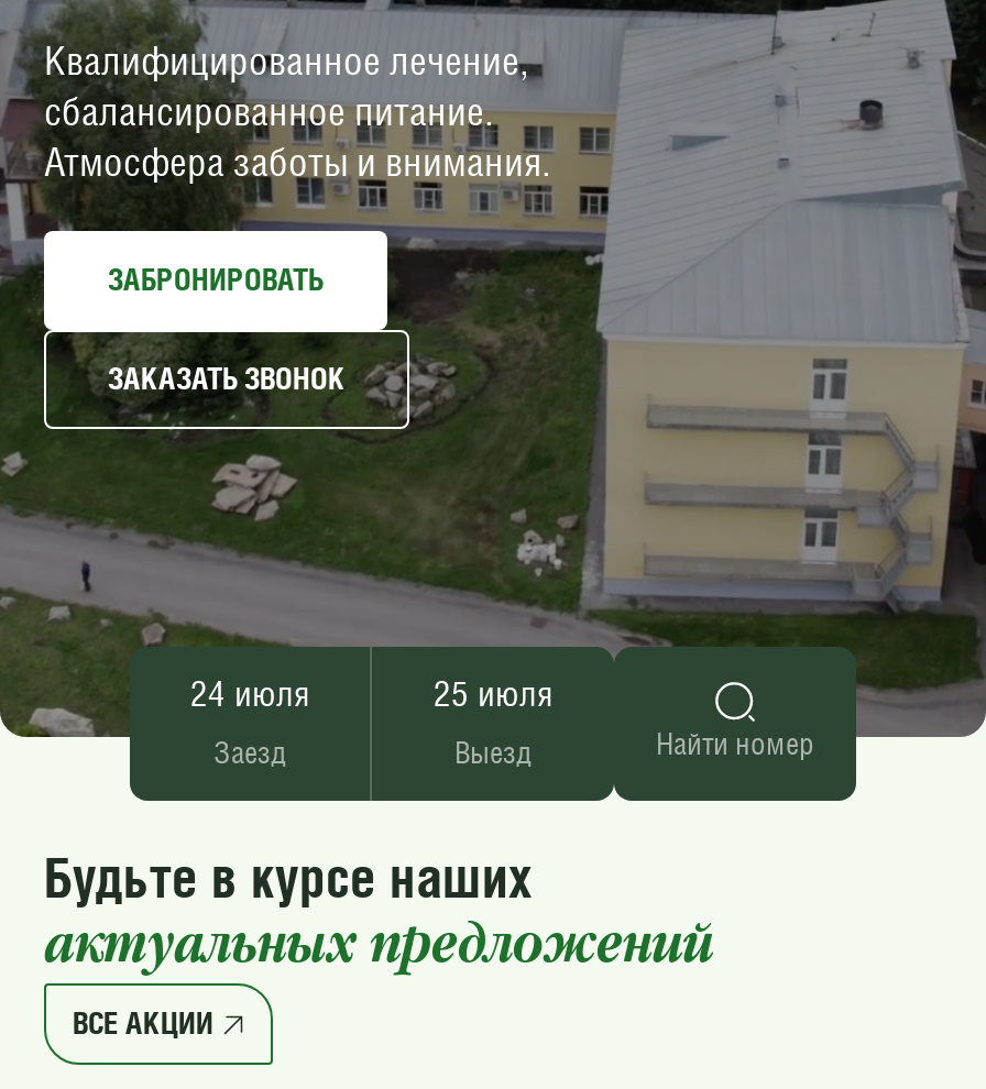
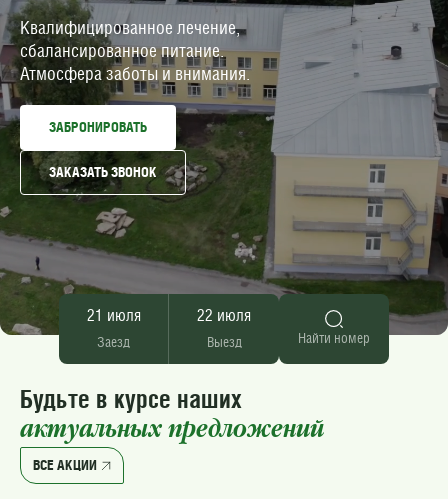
- 24 июля
+ 21 июля

- 25 июля
+ 22 июля
